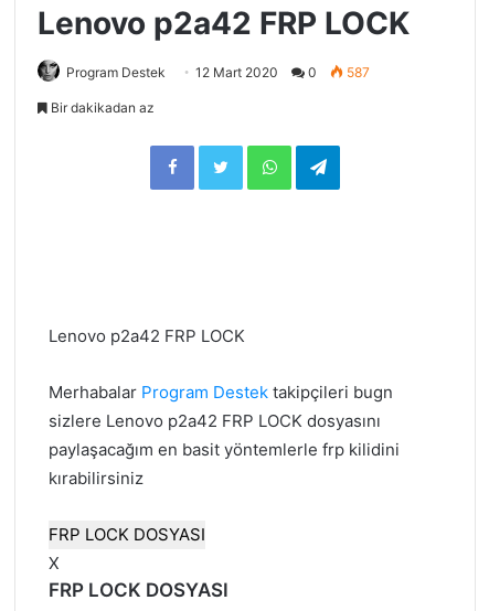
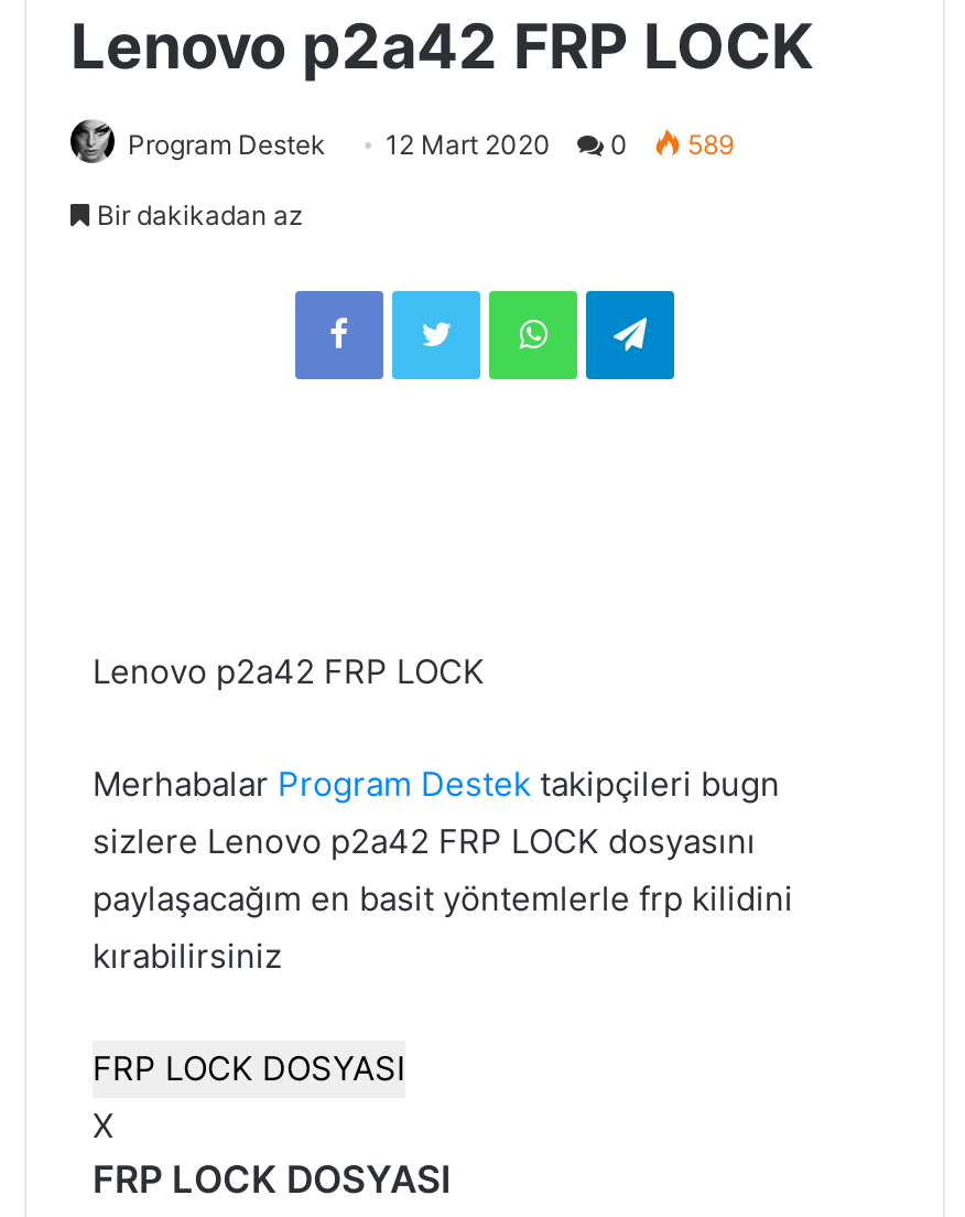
- Program Destek 12 Mart 2020 0 587
+ Program Destek 12 Mart 2020 0 589
